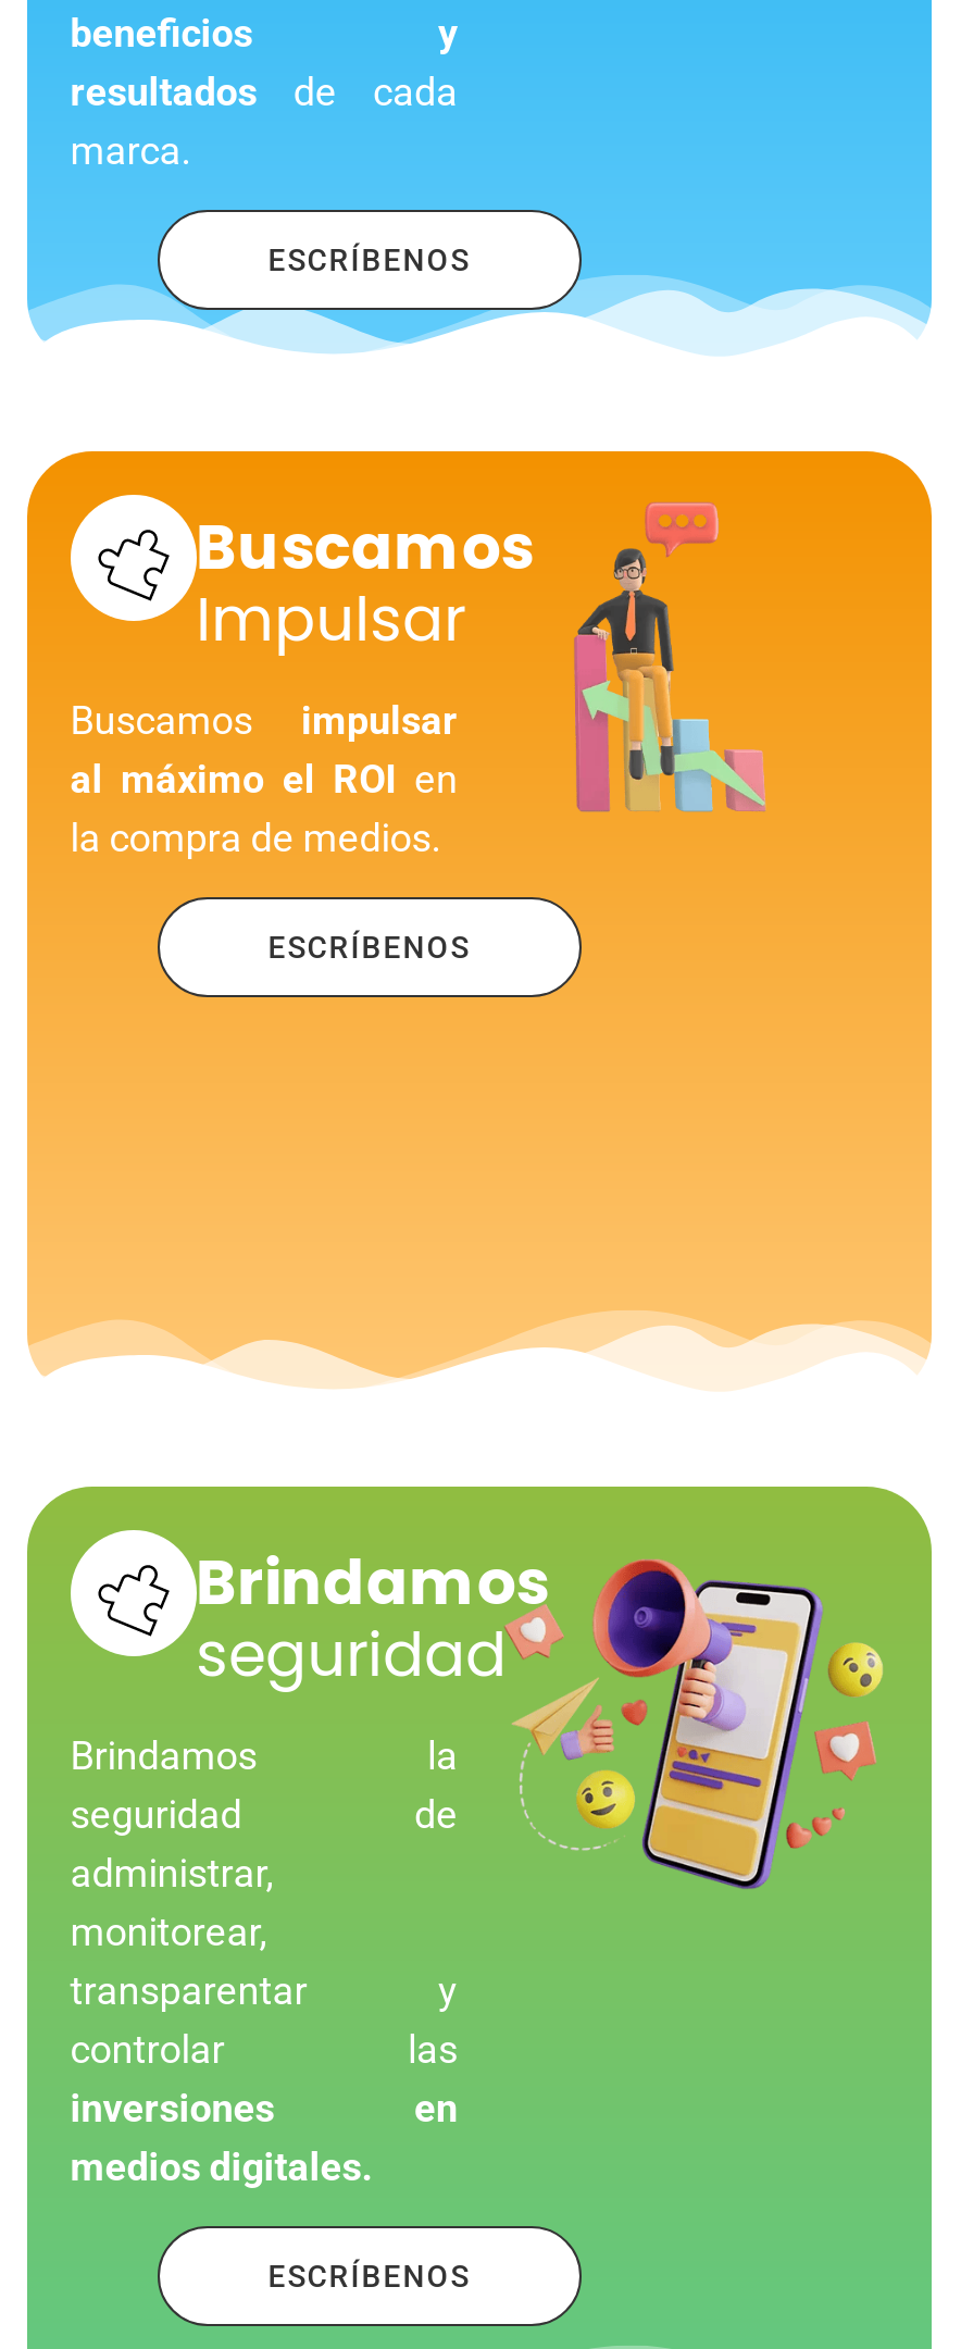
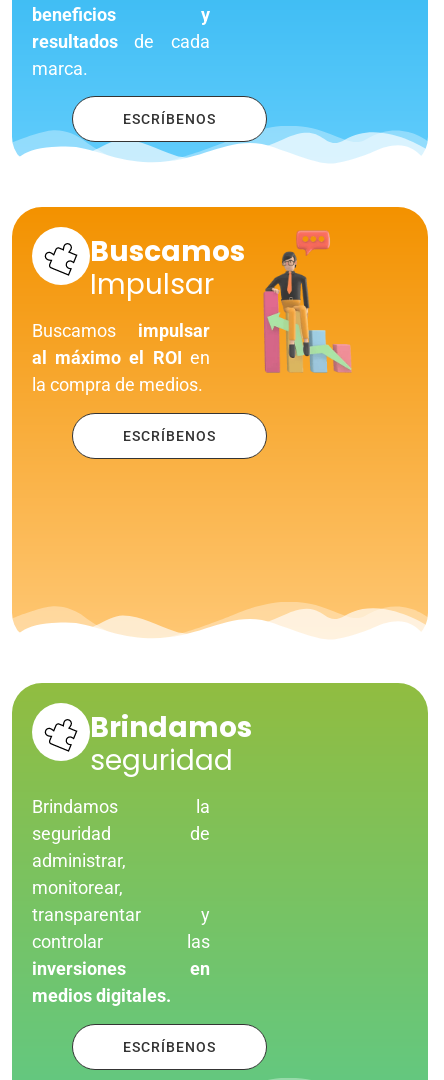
- [image]
